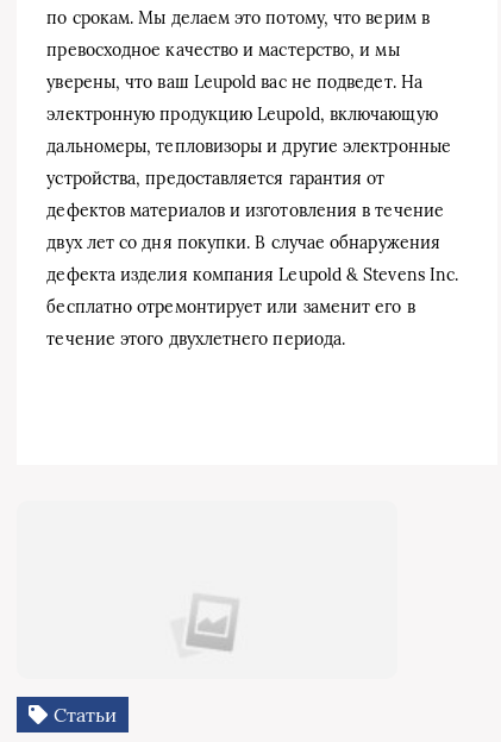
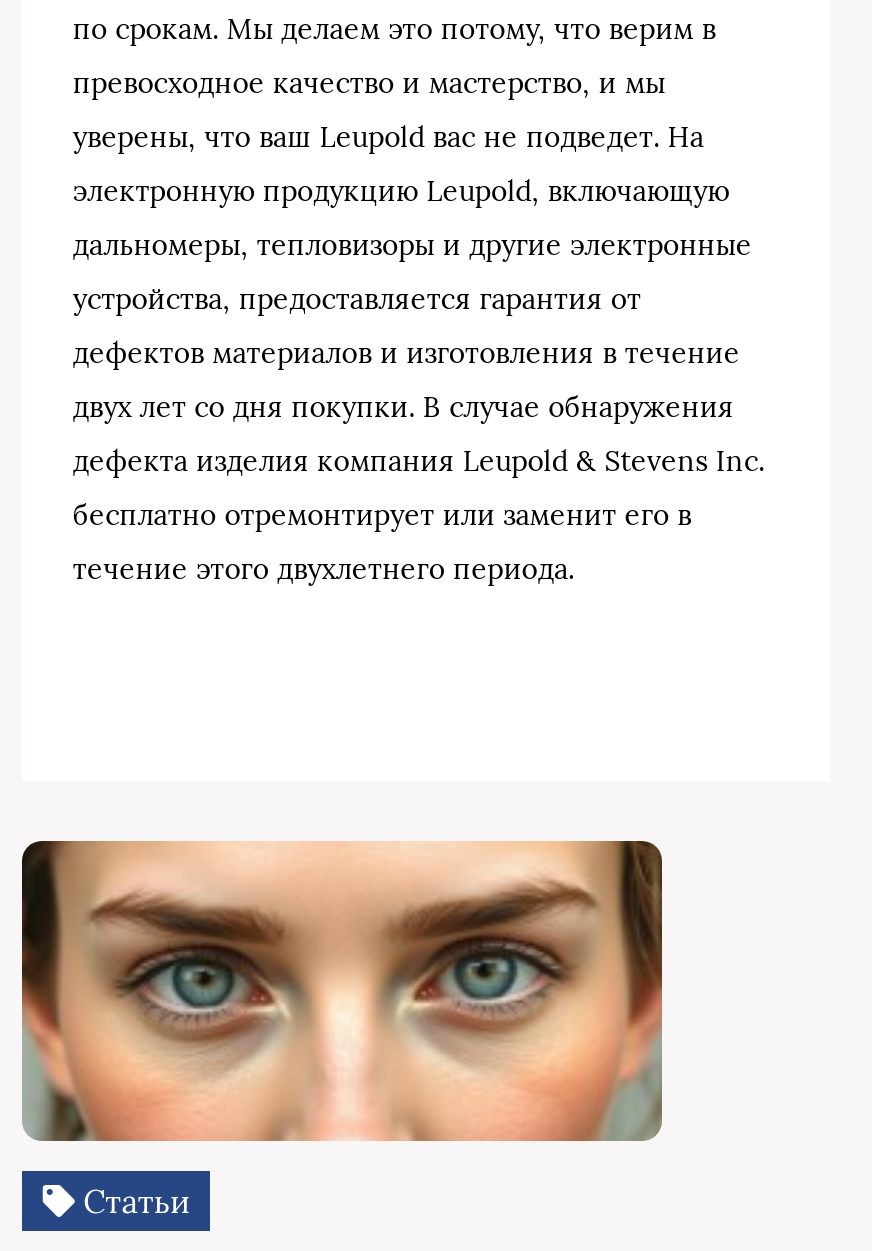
+ [image]
